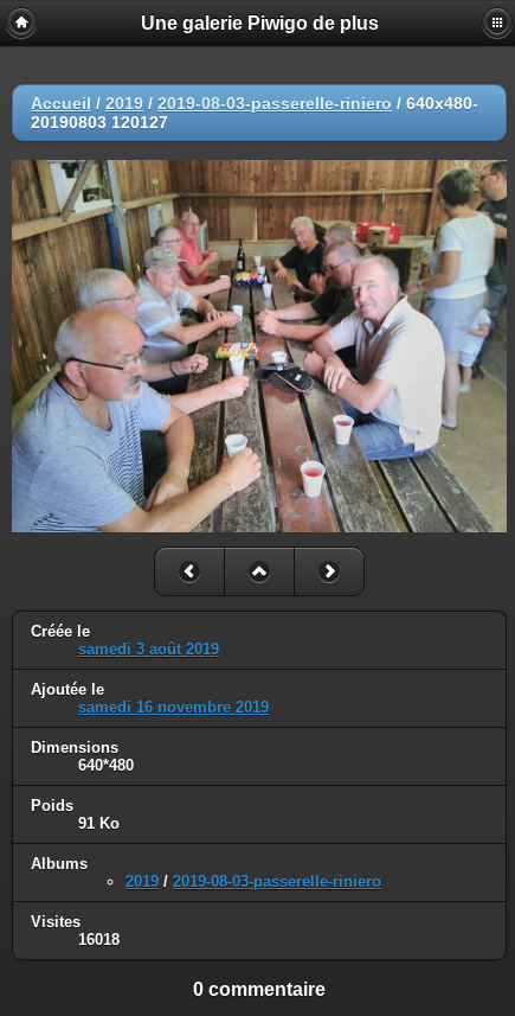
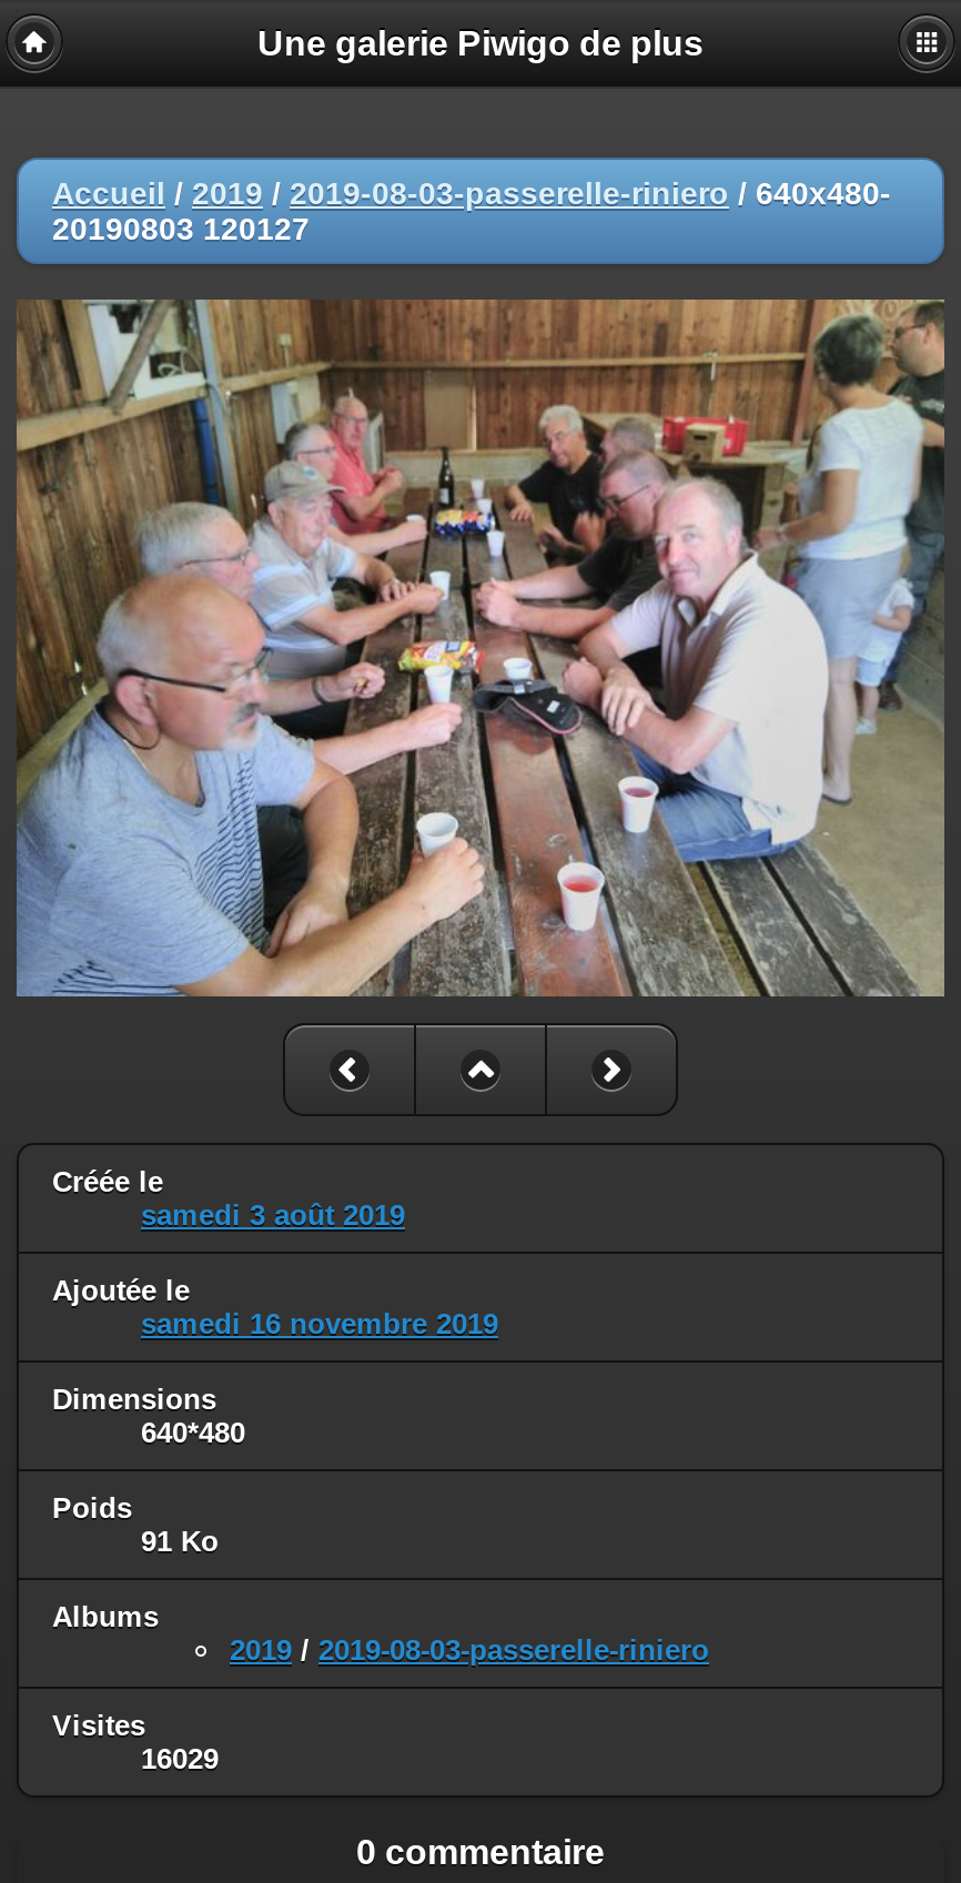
- 16018
+ 16029
